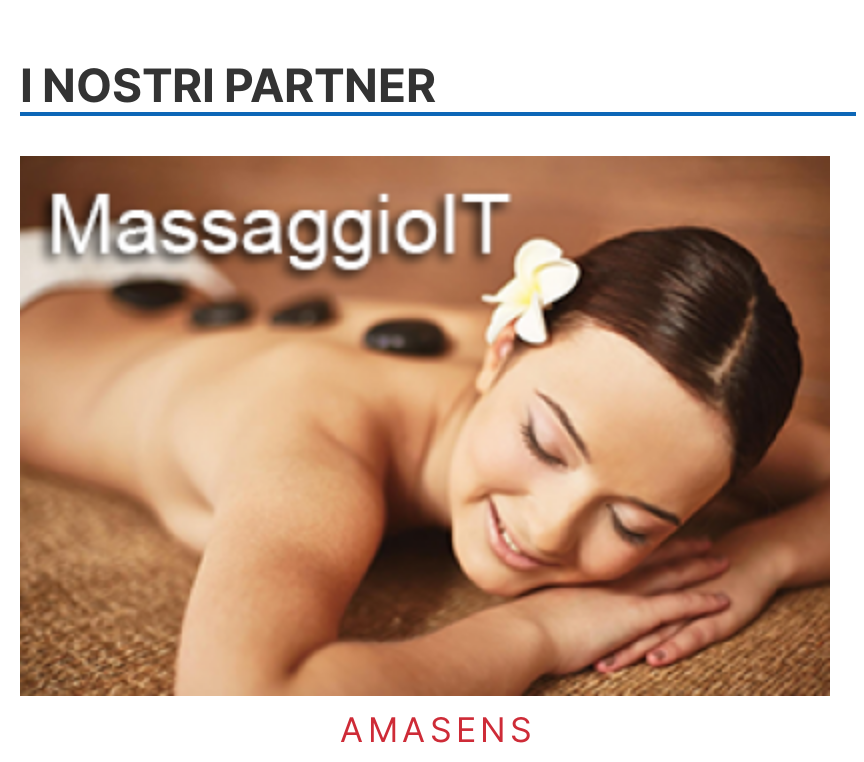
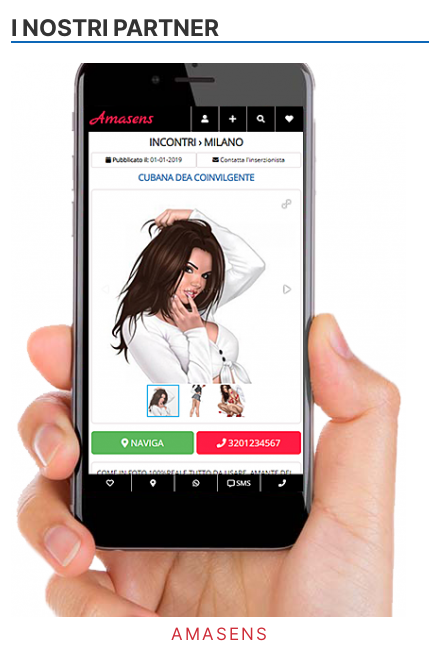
- [image]
+ [image]
